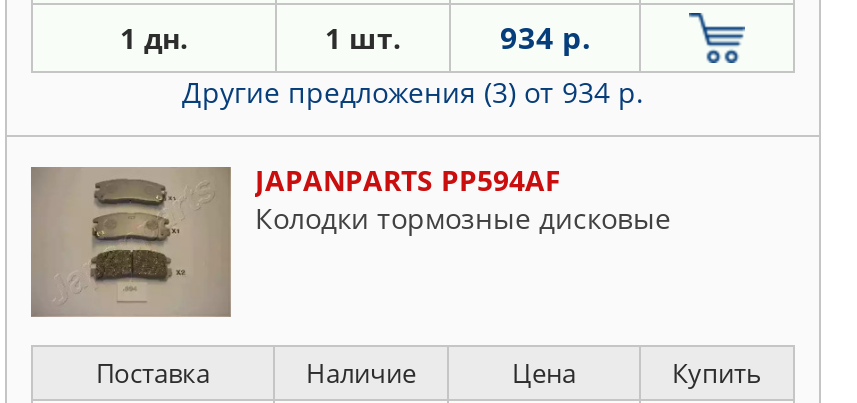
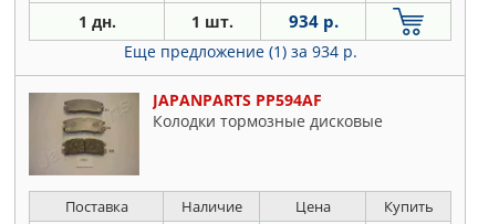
- Другие предложения (3) от 934 р.
+ Еще предложение (1) за 934 р.
